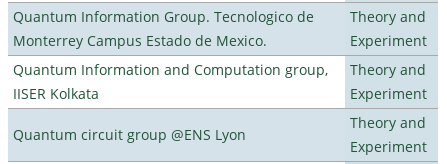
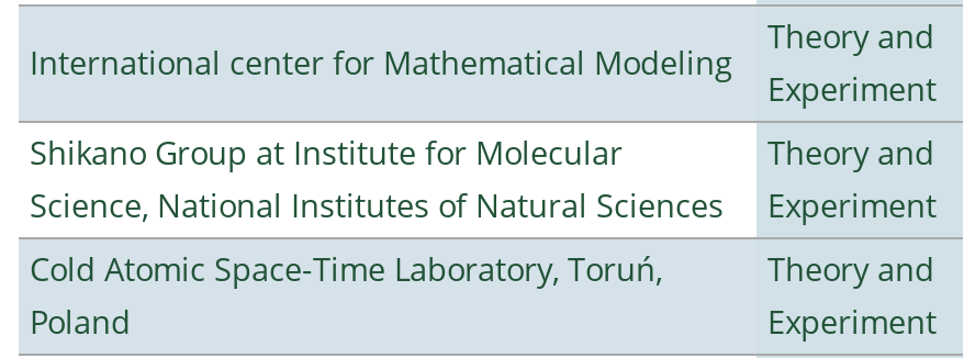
- Quantum Information Group. Tecnologico de
- Monterrey Campus Estado de Mexico.
+ International center for Mathematical Modeling

- Quantum Information and Computation group,
- IISER Kolkata
+ Shikano Group at Institute for Molecular
+ Science, National Institutes of Natural Sciences

- Quantum circuit group @ENS Lyon
+ Cold Atomic Space-Time Laboratory, Toruń,
+ Poland
